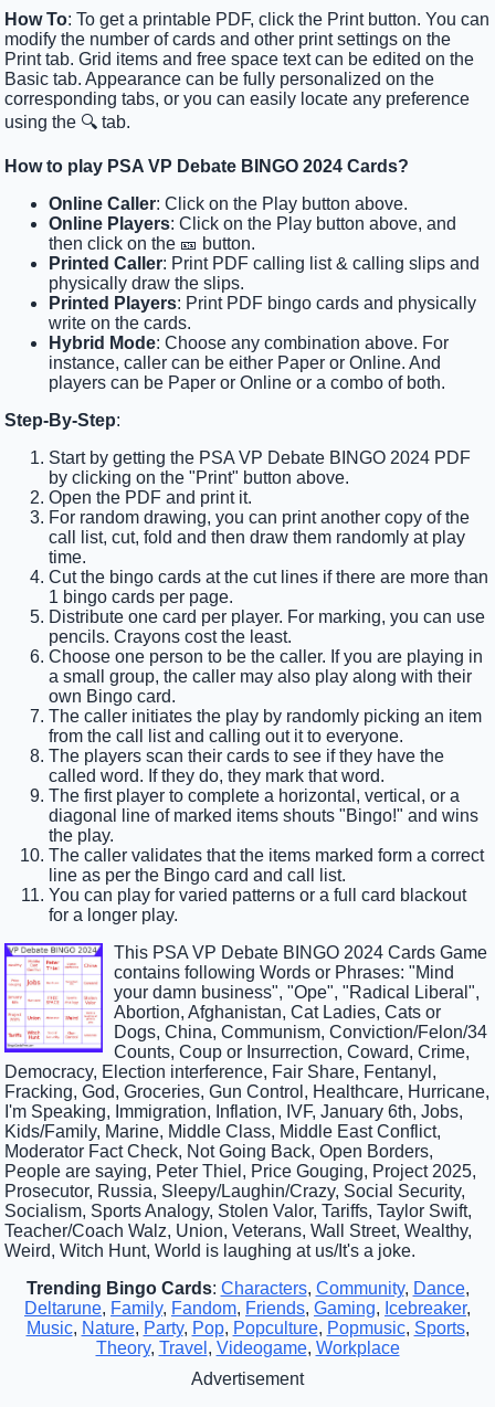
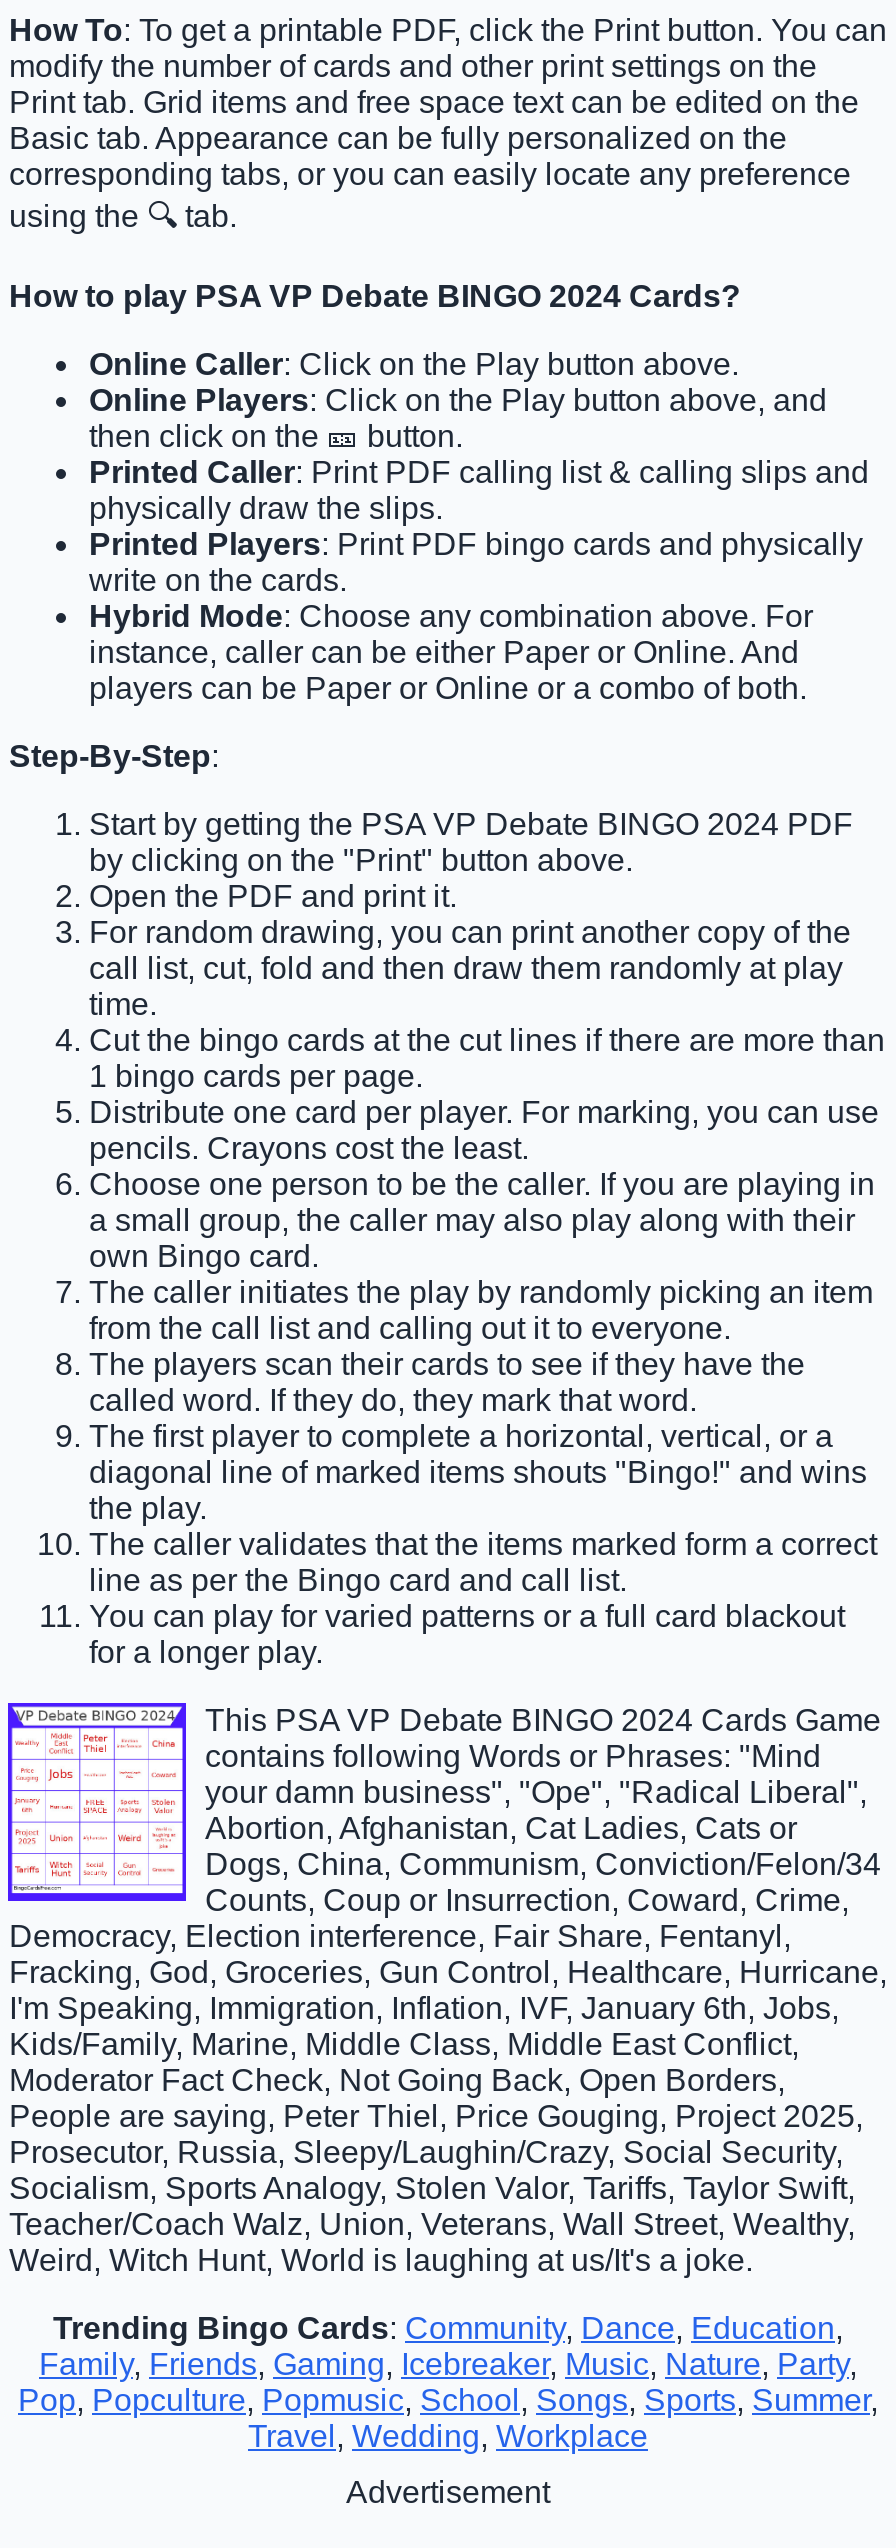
- Trending Bingo Cards: Characters, Community, Dance,
- Deltarune, Family, Fandom, Friends, Gaming, Icebreaker,
- Music, Nature, Party, Pop, Popculture, Popmusic, Sports,
- Theory, Travel, Videogame, Workplace
+ Trending Bingo Cards: Community, Dance, Education,
+ Family, Friends, Gaming, Icebreaker, Music, Nature, Party,
+ Pop, Popculture, Popmusic, School, Songs, Sports, Summer,
+ Travel, Wedding, Workplace
